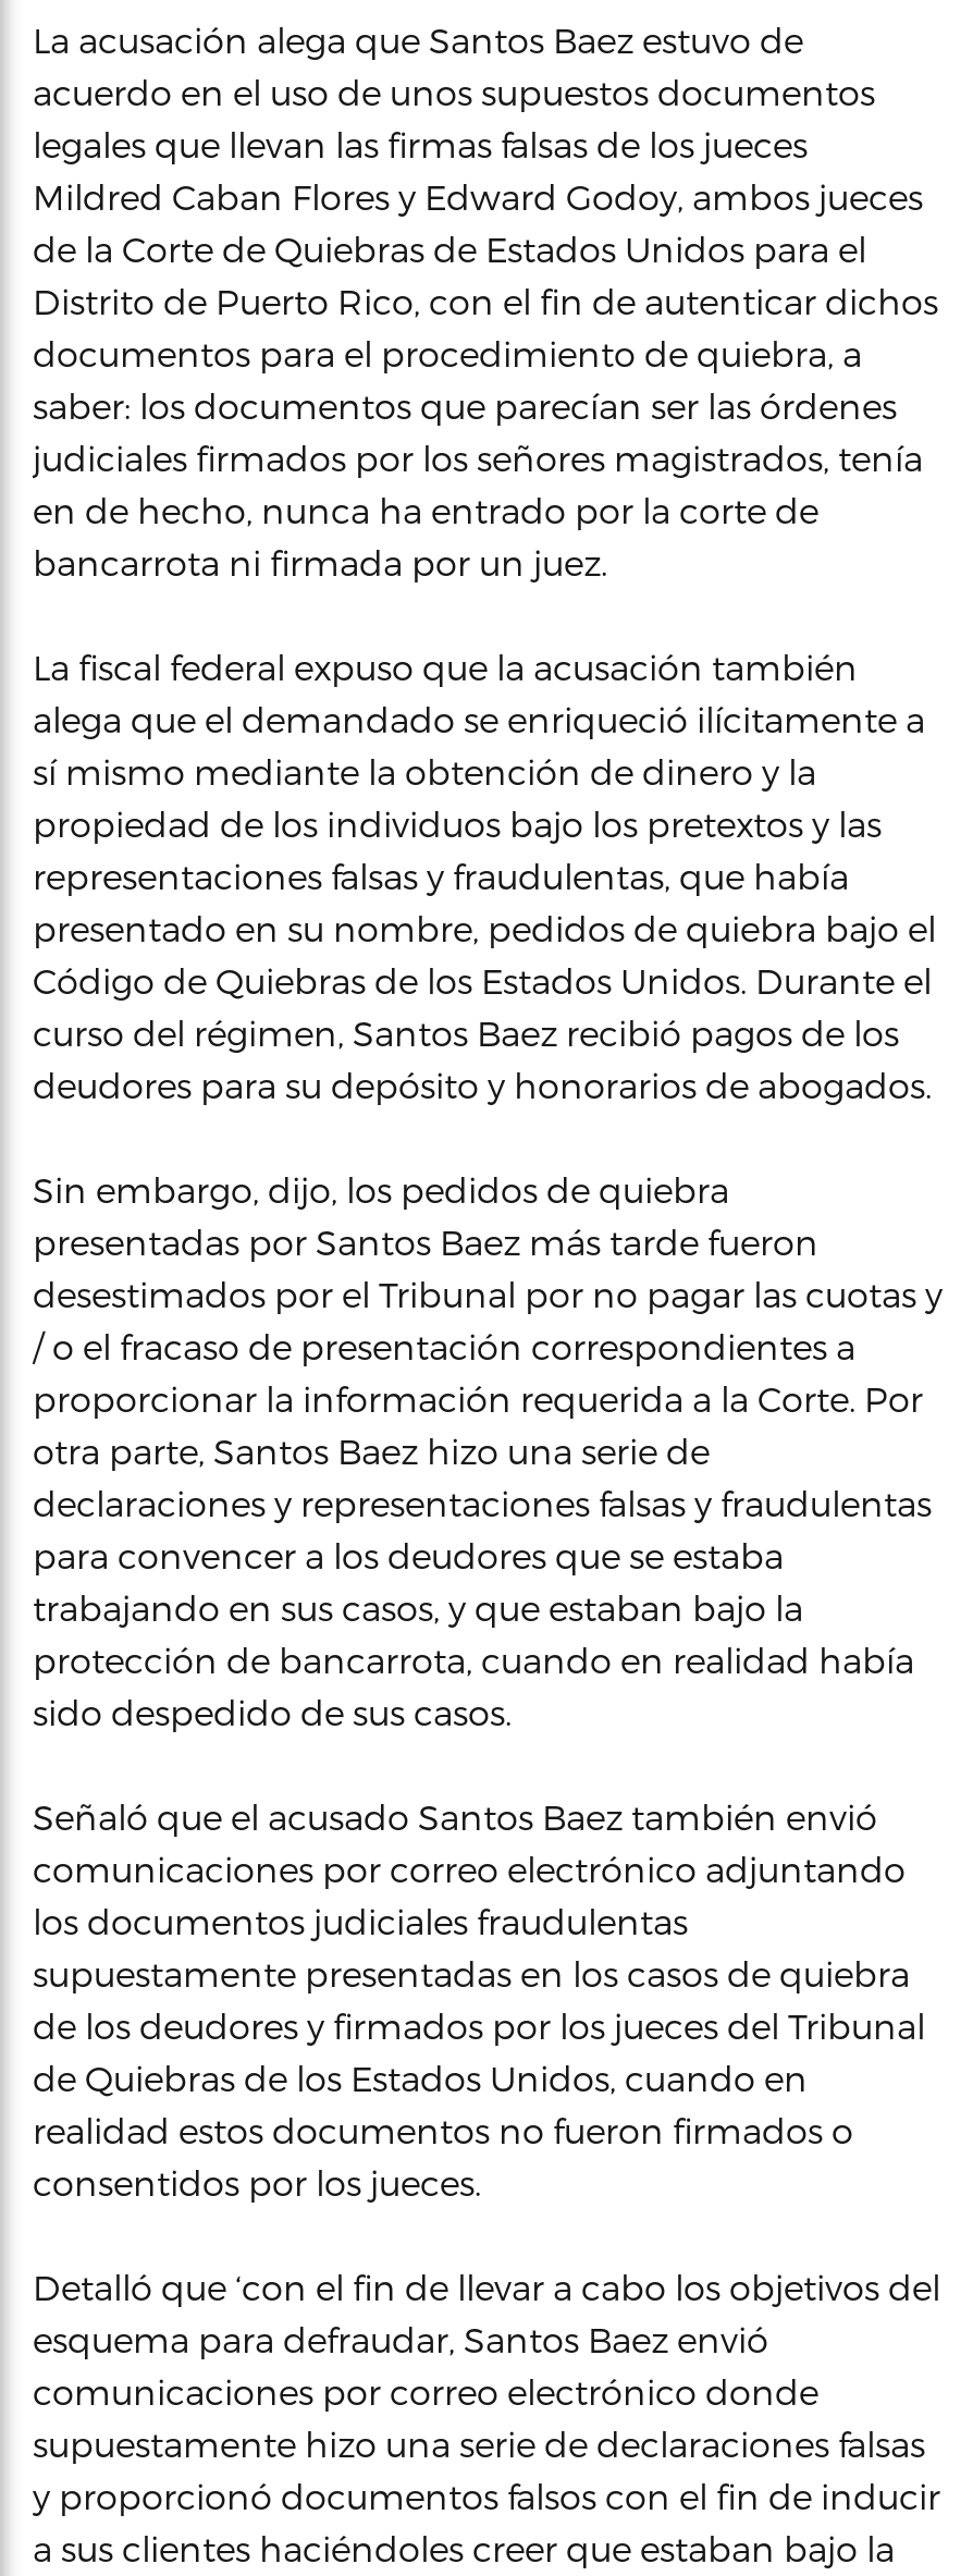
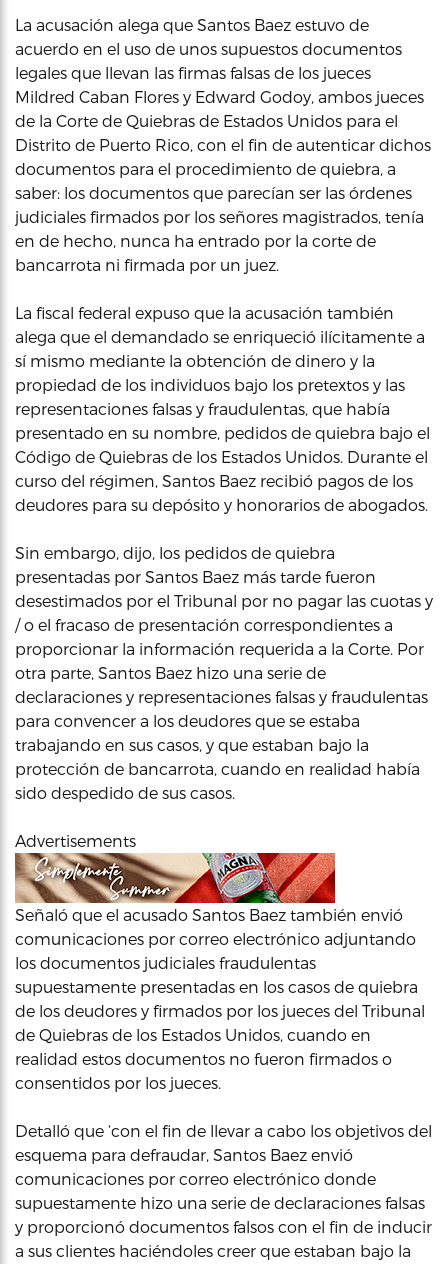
+ [image]

+ Advertisements
